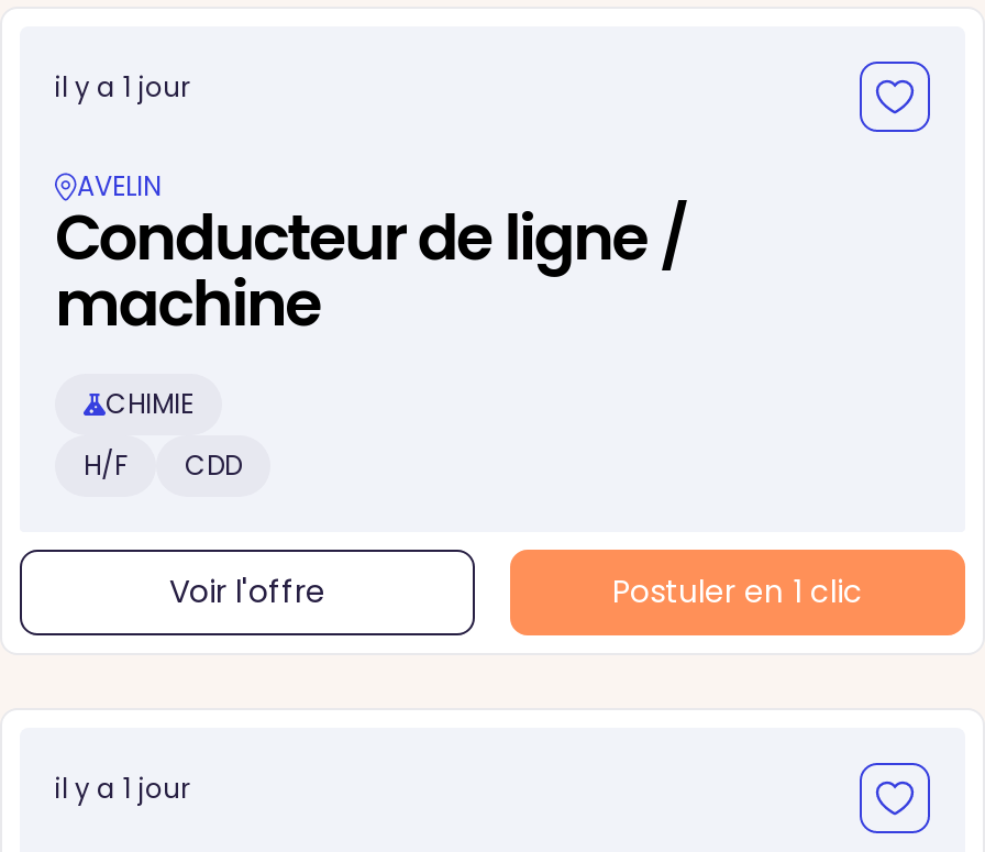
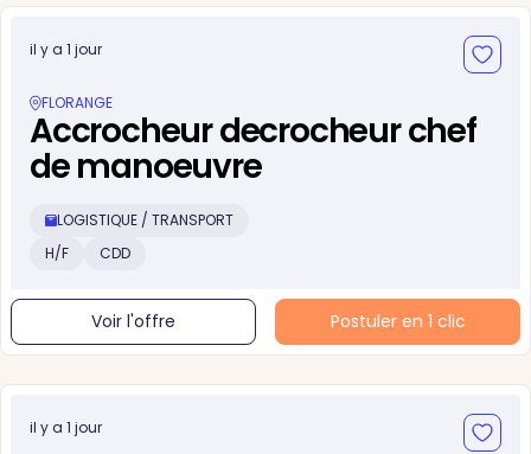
- AVELIN
- Conducteur de ligne /
- machine
- CHIMIE
+ FLORANGE
+ Accrocheur decrocheur chef
+ de manoeuvre
+ LOGISTIQUE / TRANSPORT
